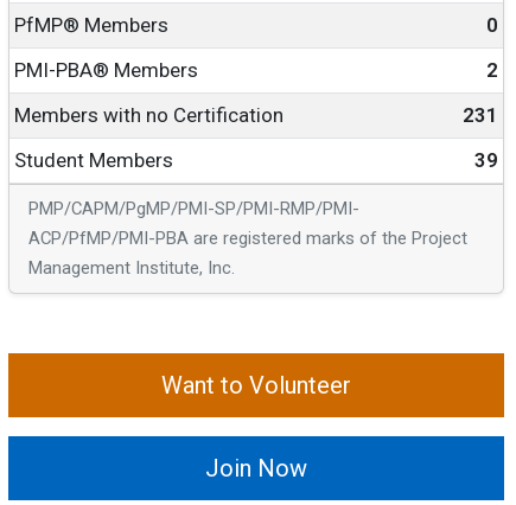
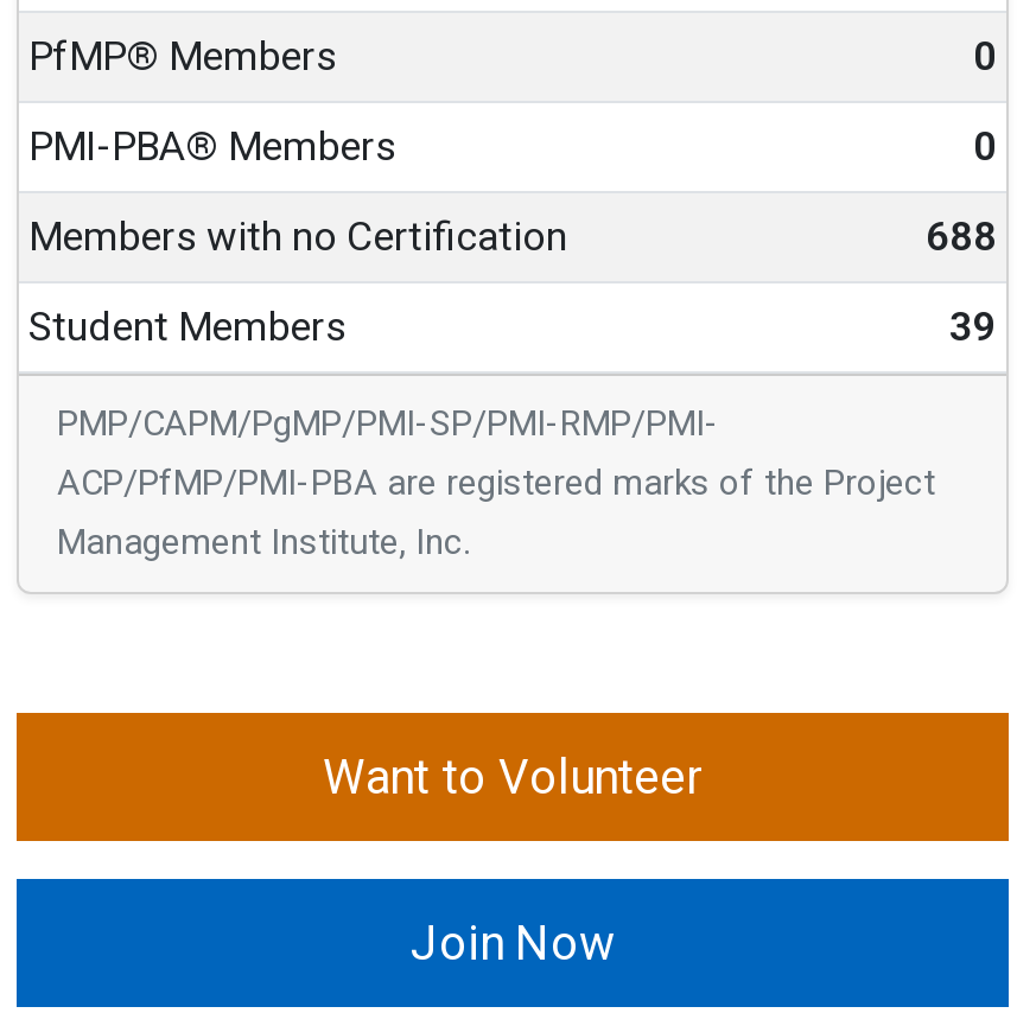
- 2
+ 0

- 231
+ 688
